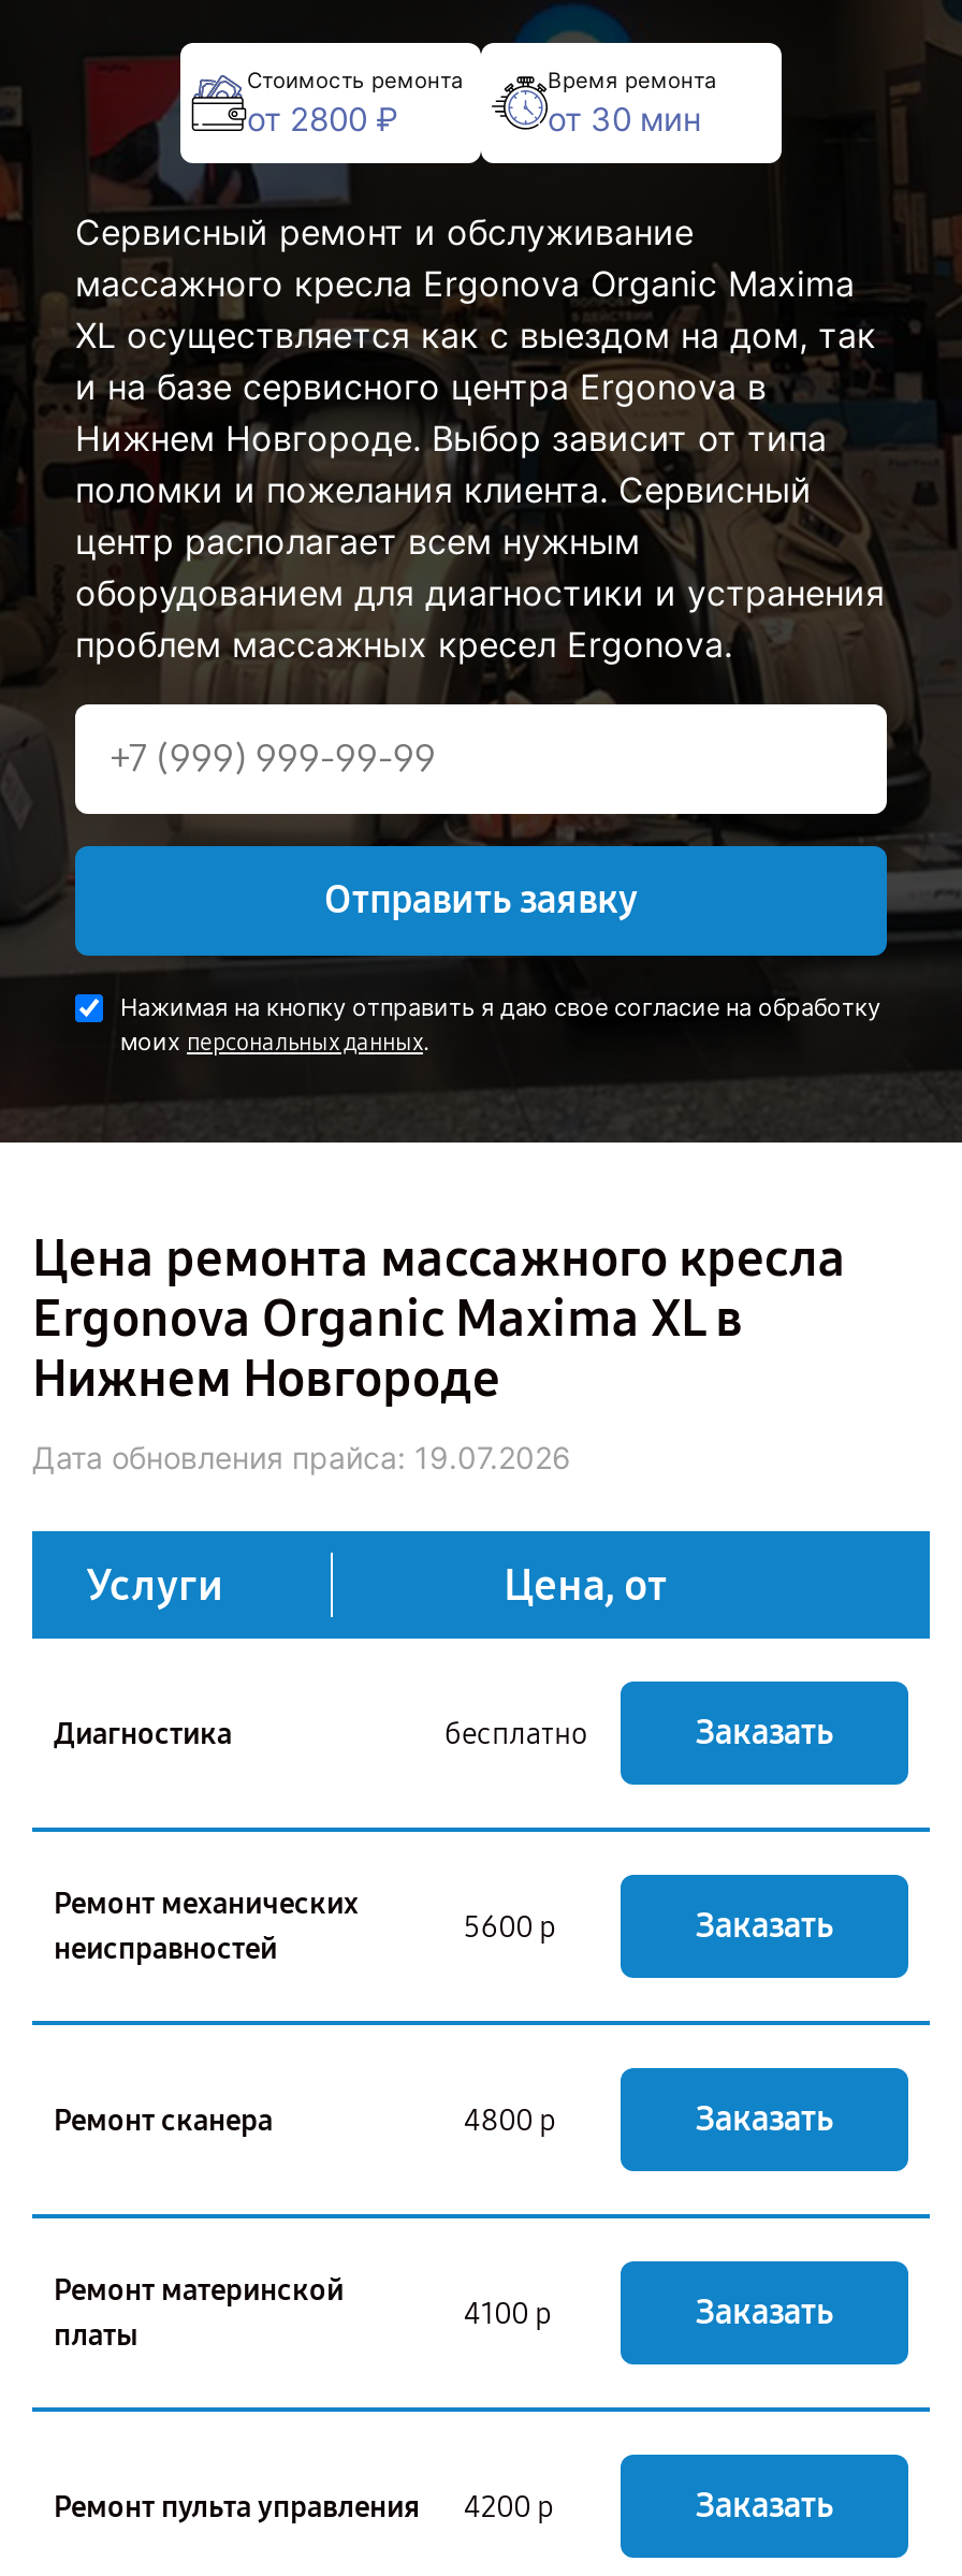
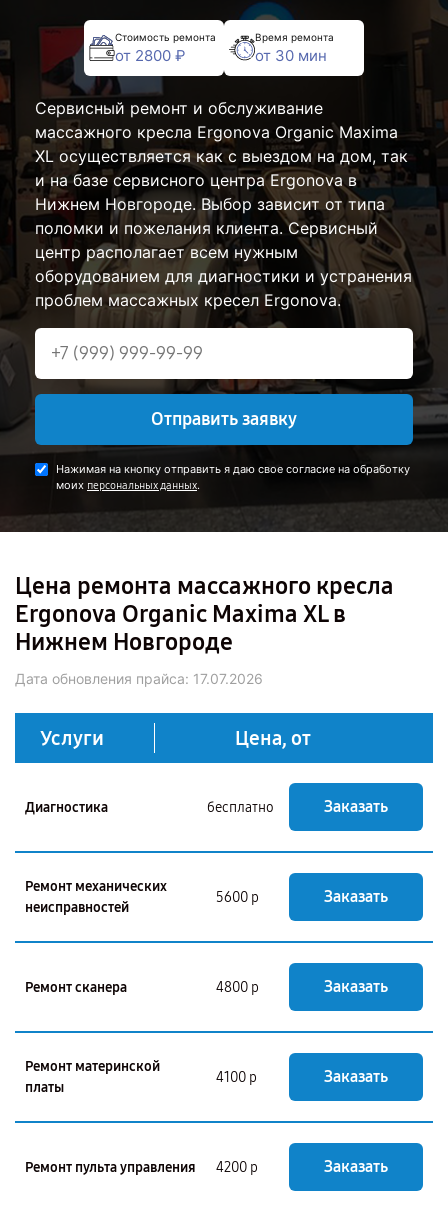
- Дата обновления прайса: 19.07.2026
+ Дата обновления прайса: 17.07.2026
